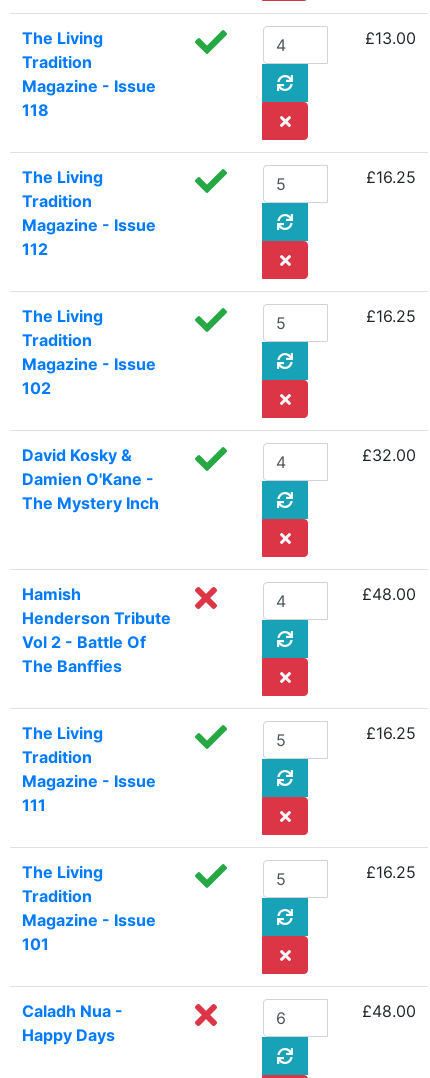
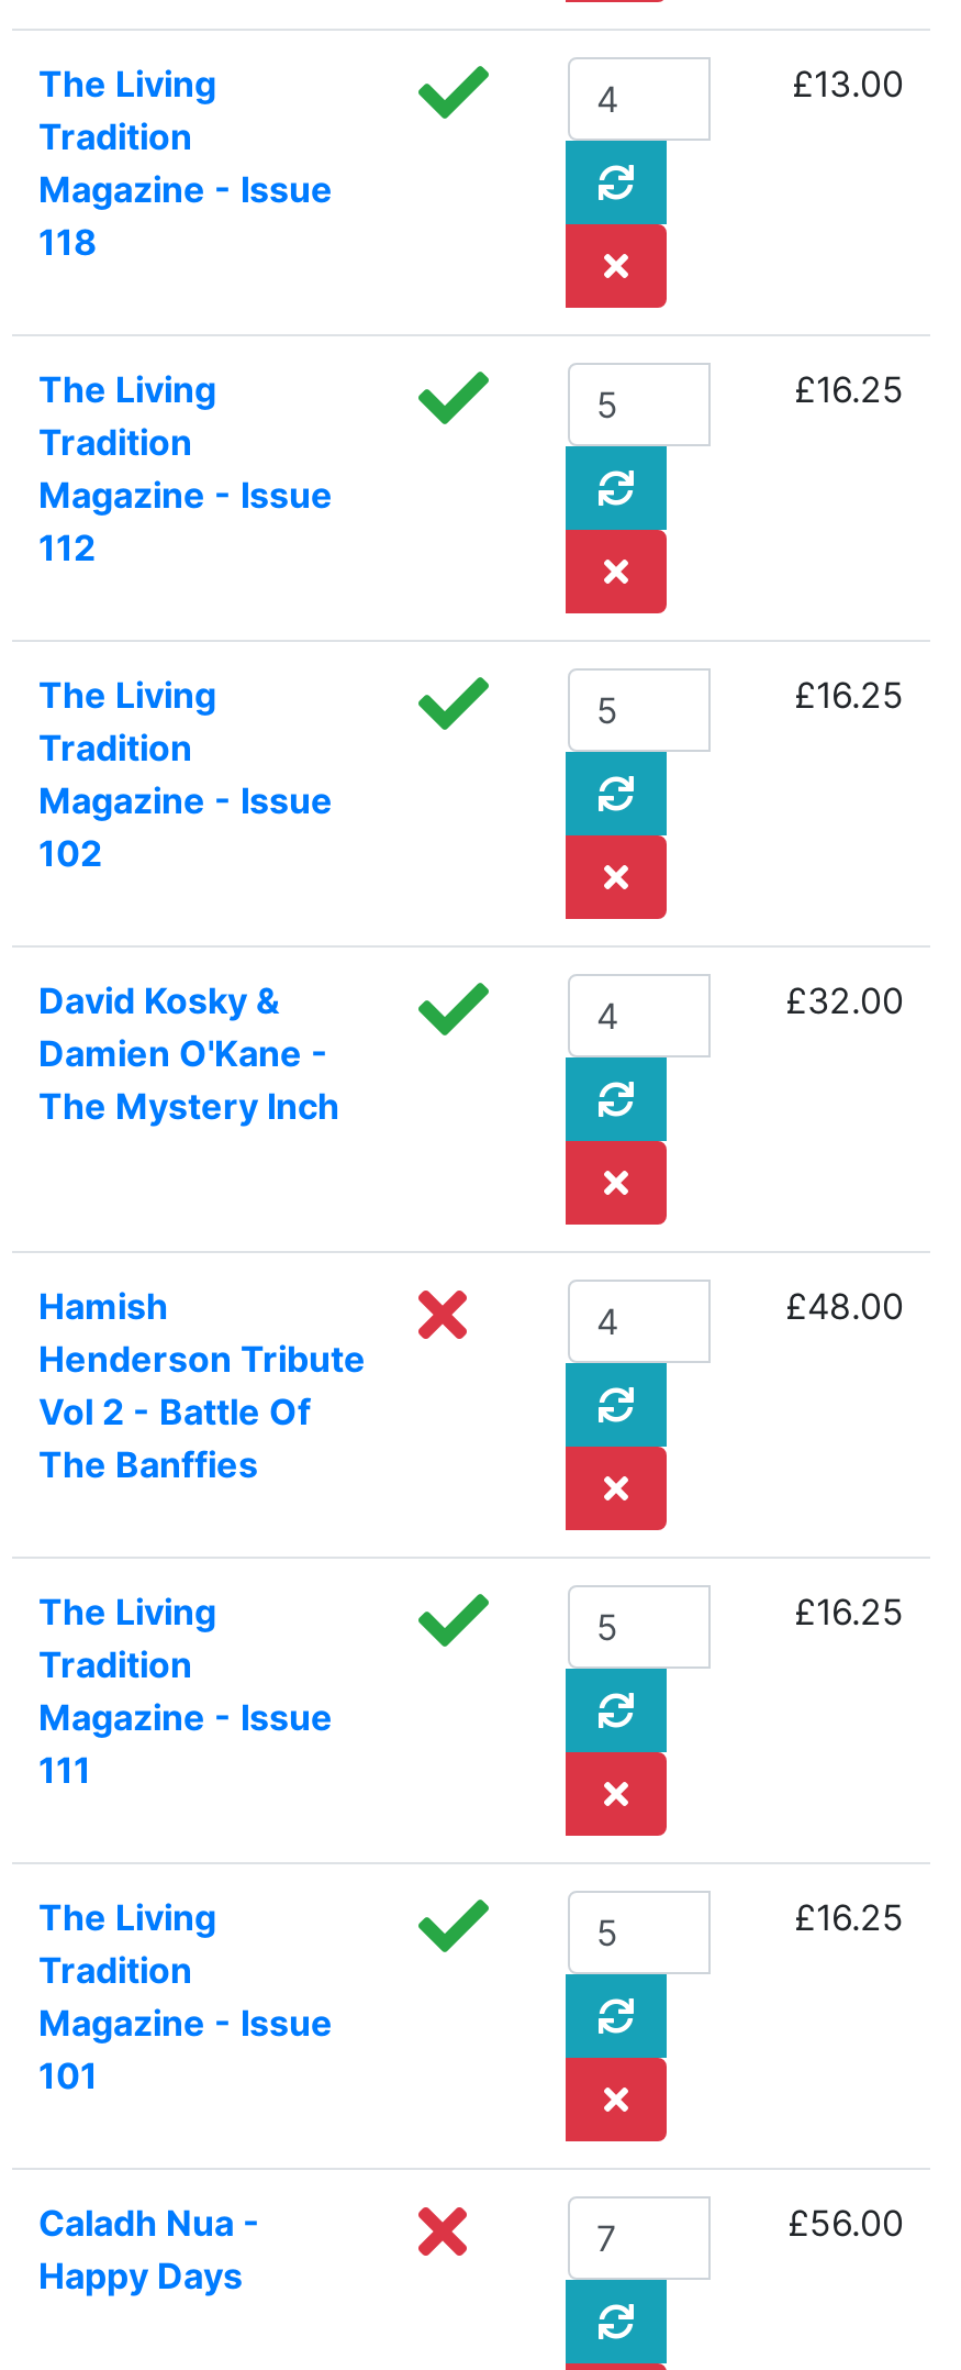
- £48.00
+ £56.00
